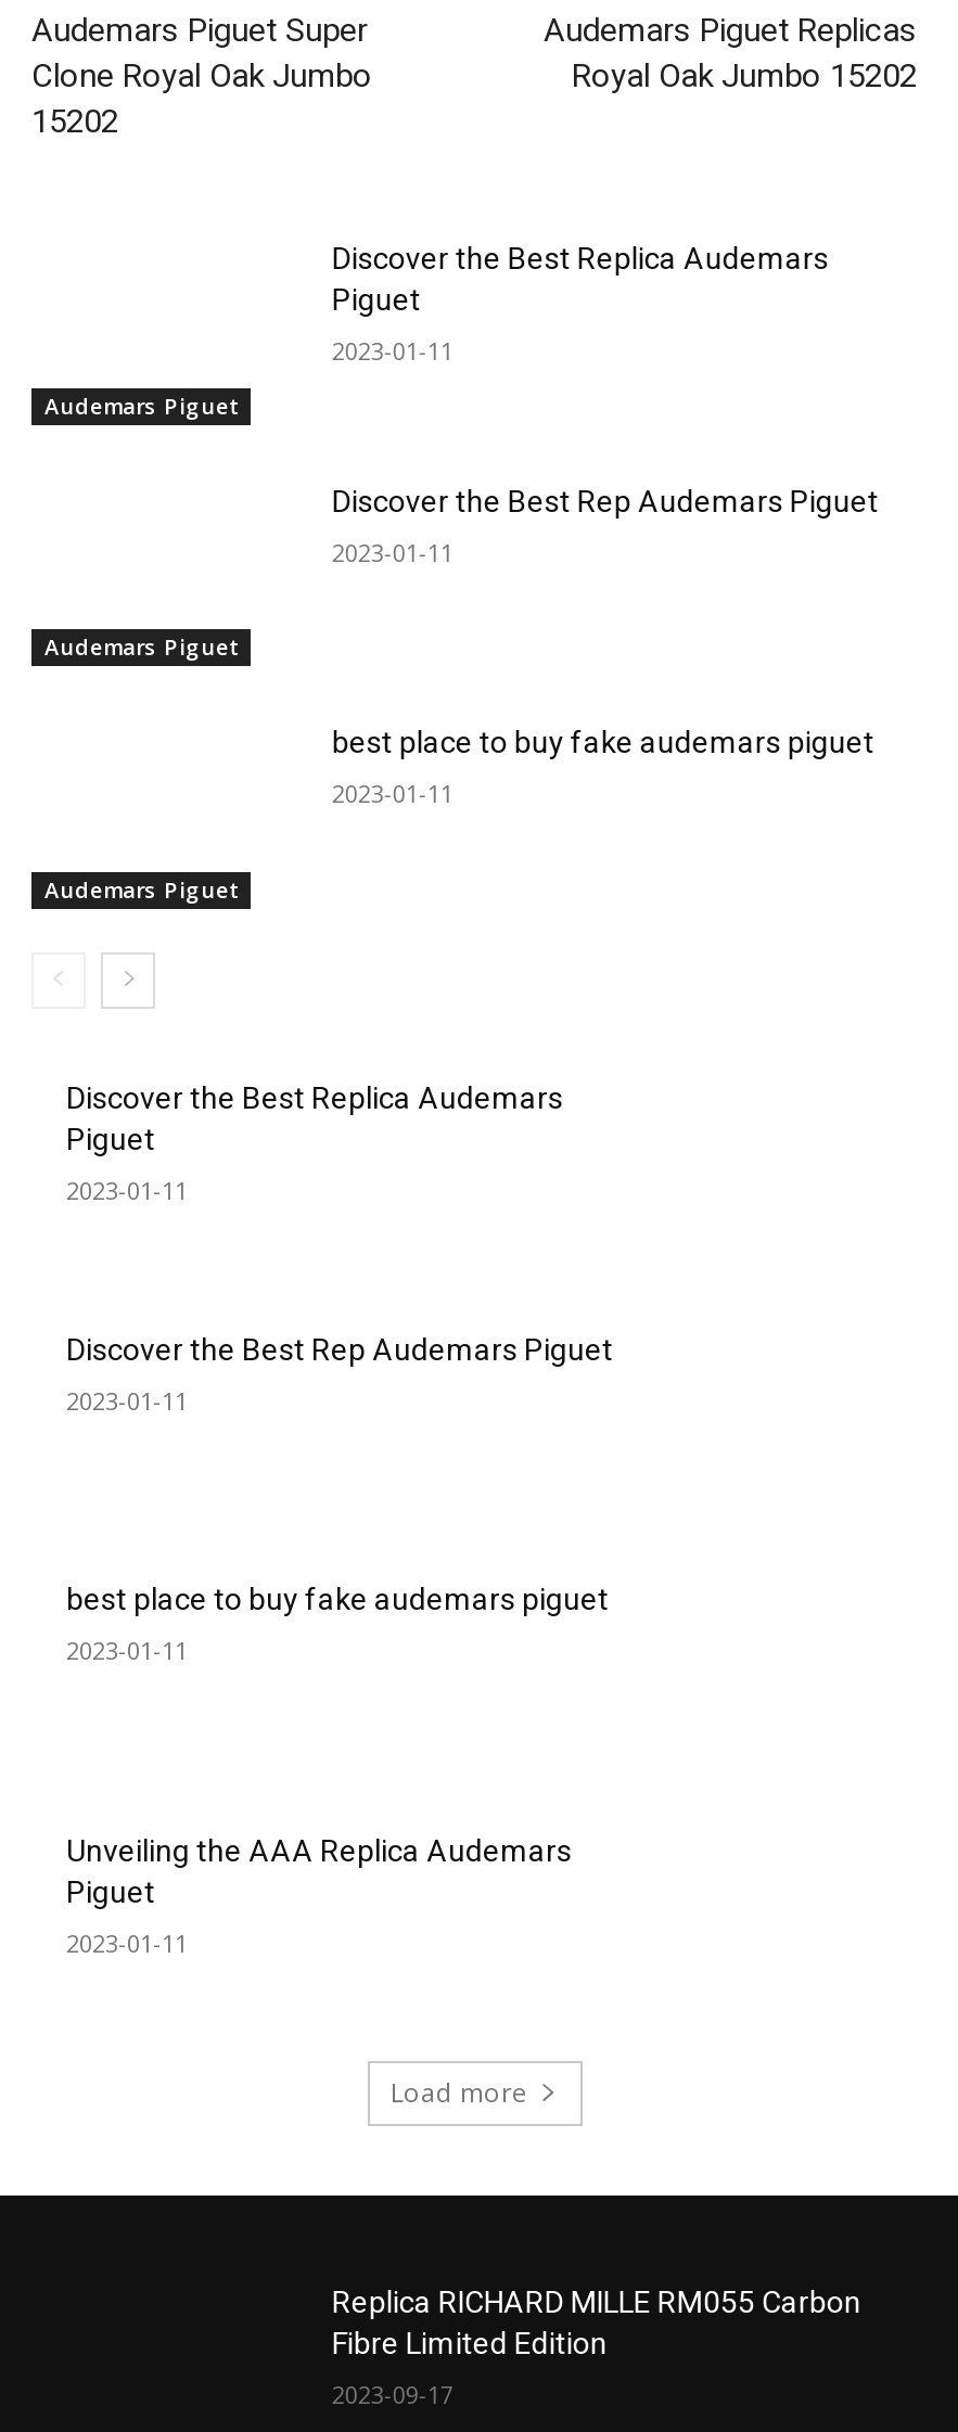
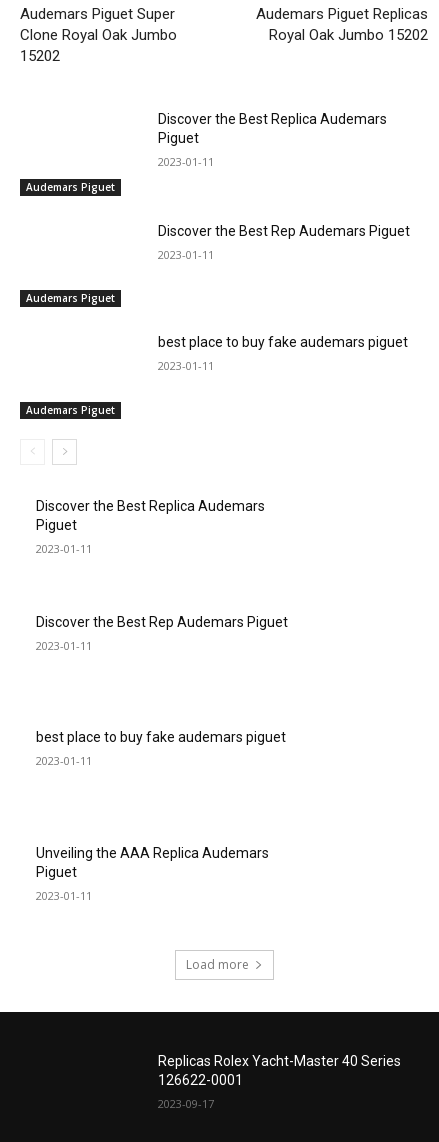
- Replica RICHARD MILLE RM055 Carbon
- Fibre Limited Edition
+ Replicas Rolex Yacht-Master 40 Series
+ 126622-0001
